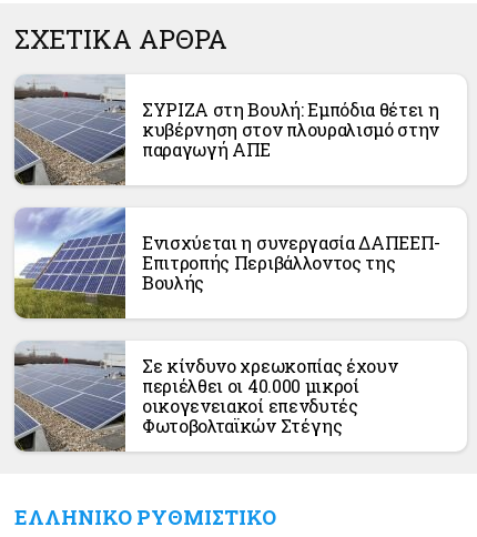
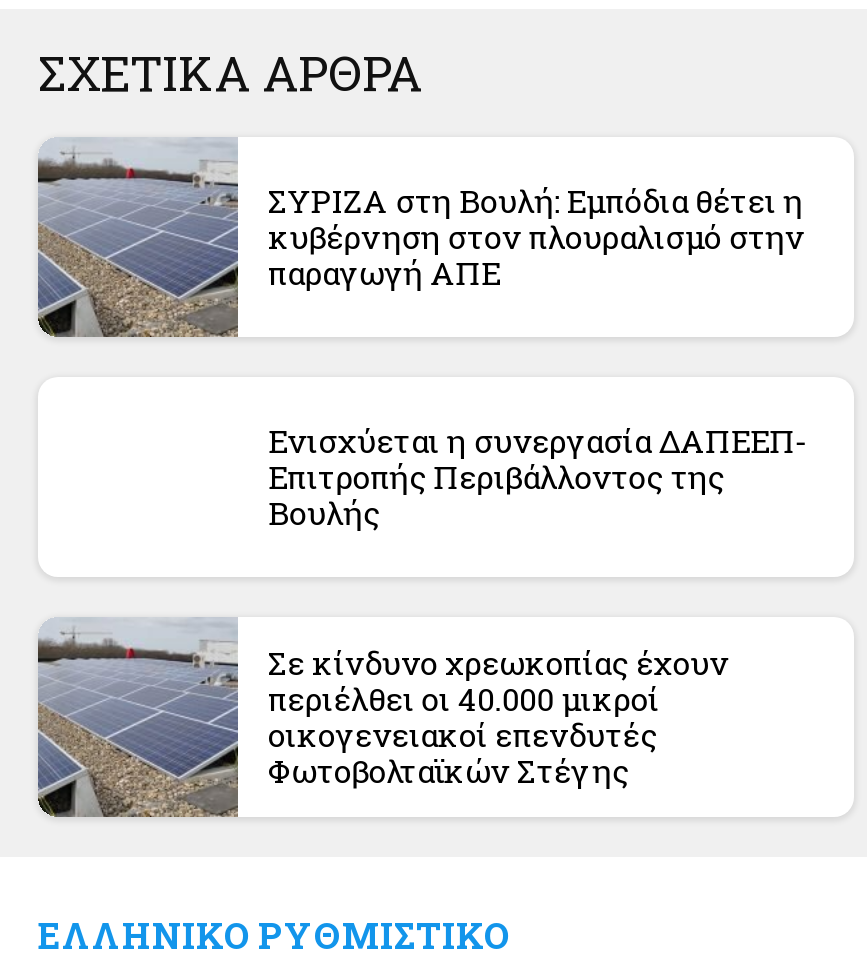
- [image]
